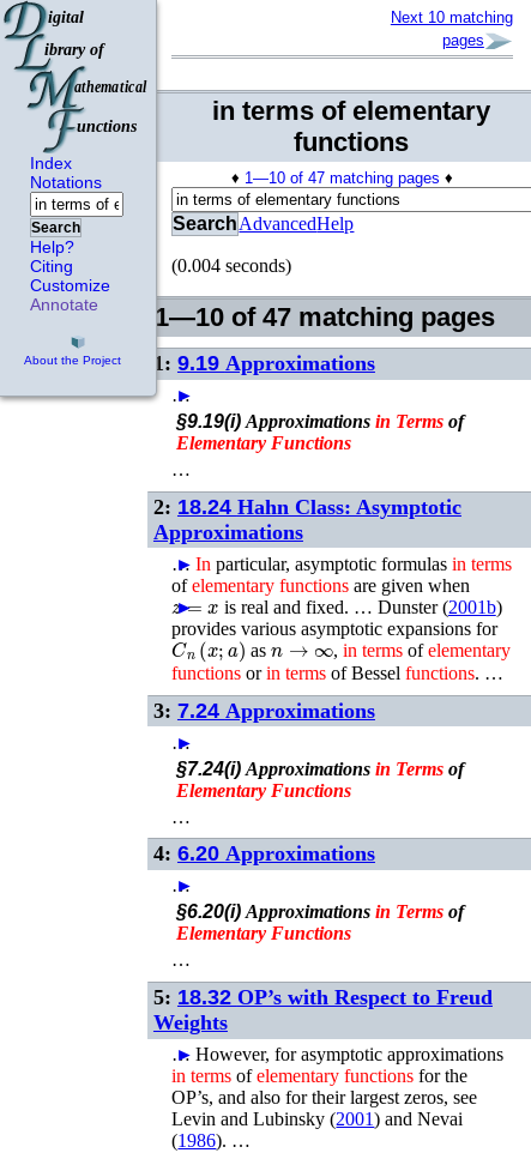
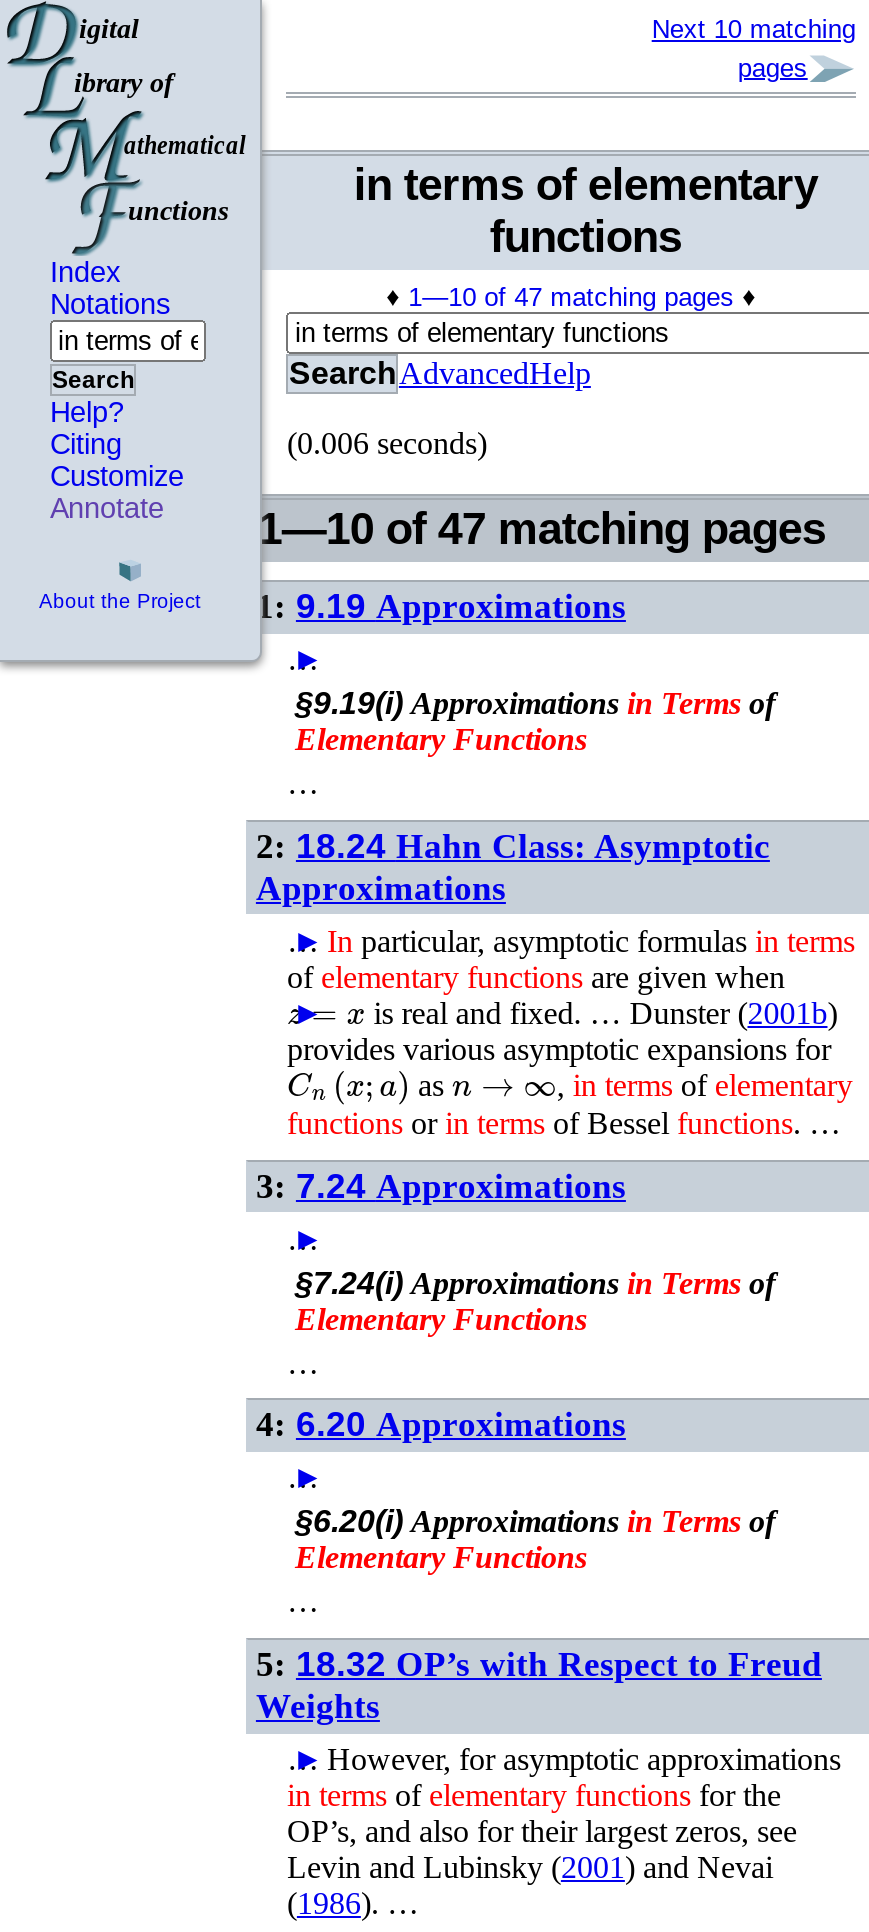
- (0.004 seconds)
+ (0.006 seconds)
